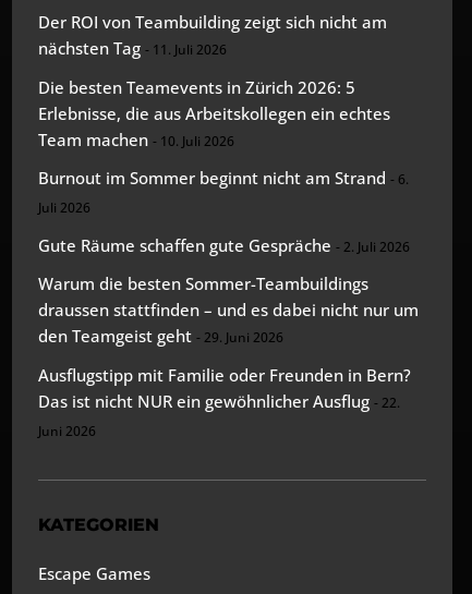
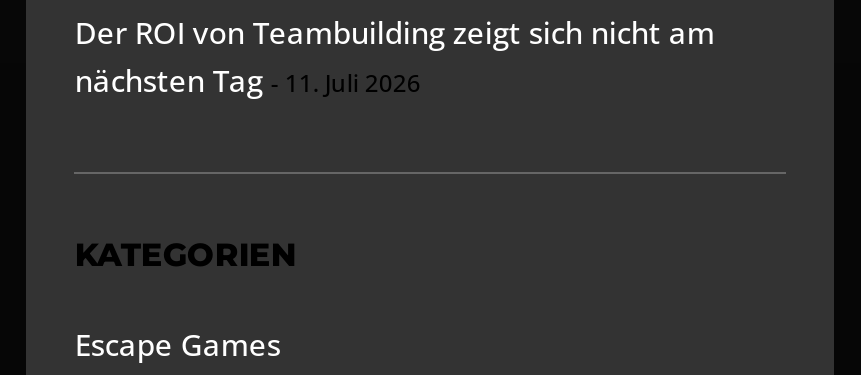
- Die besten Teamevents in Zürich 2026: 5
- Erlebnisse, die aus Arbeitskollegen ein echtes
- Team machen
- 10. Juli 2026
- Burnout im Sommer beginnt nicht am Strand
- 6.
- Juli 2026
- Gute Räume schaffen gute Gespräche
- 2. Juli 2026
- Warum die besten Sommer-Teambuildings
- draussen stattfinden – und es dabei nicht nur um
- den Teamgeist geht
- 29. Juni 2026
- Ausflugstipp mit Familie oder Freunden in Bern?
- Das ist nicht NUR ein gewöhnlicher Ausflug
- 22.
- Juni 2026
